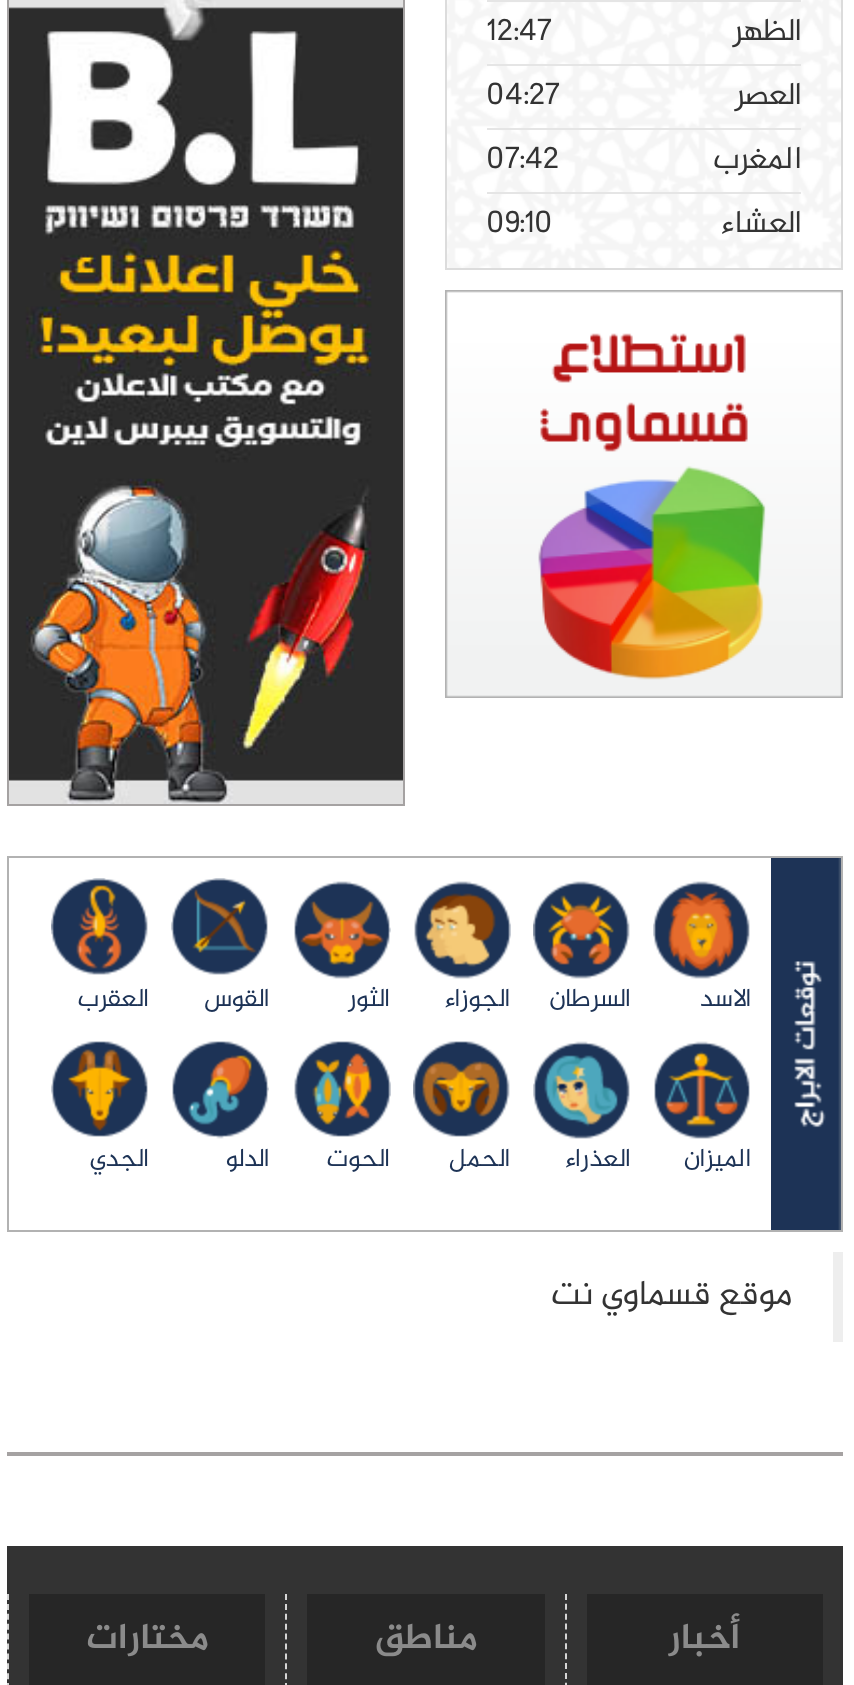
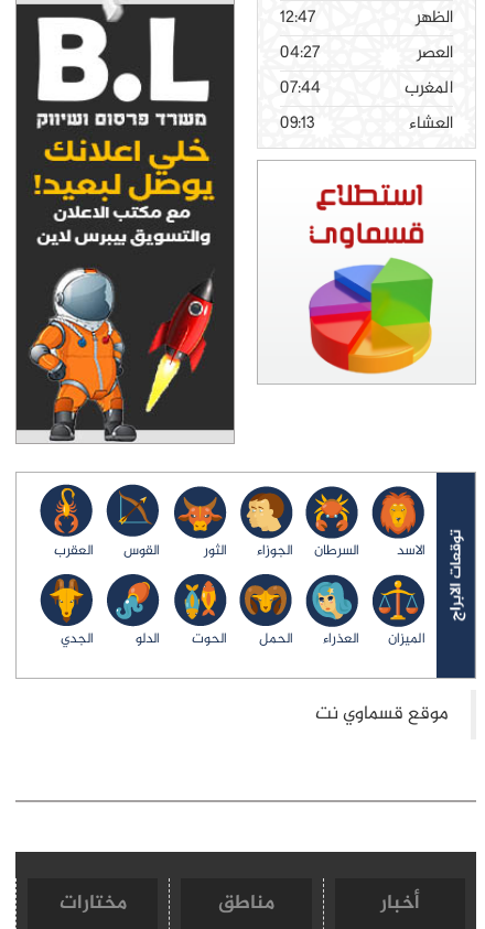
- 07:42
+ 07:44

- 09:10
+ 09:13
